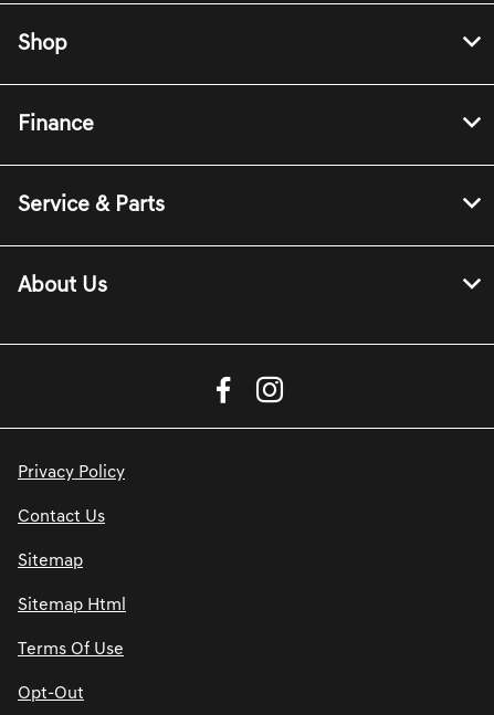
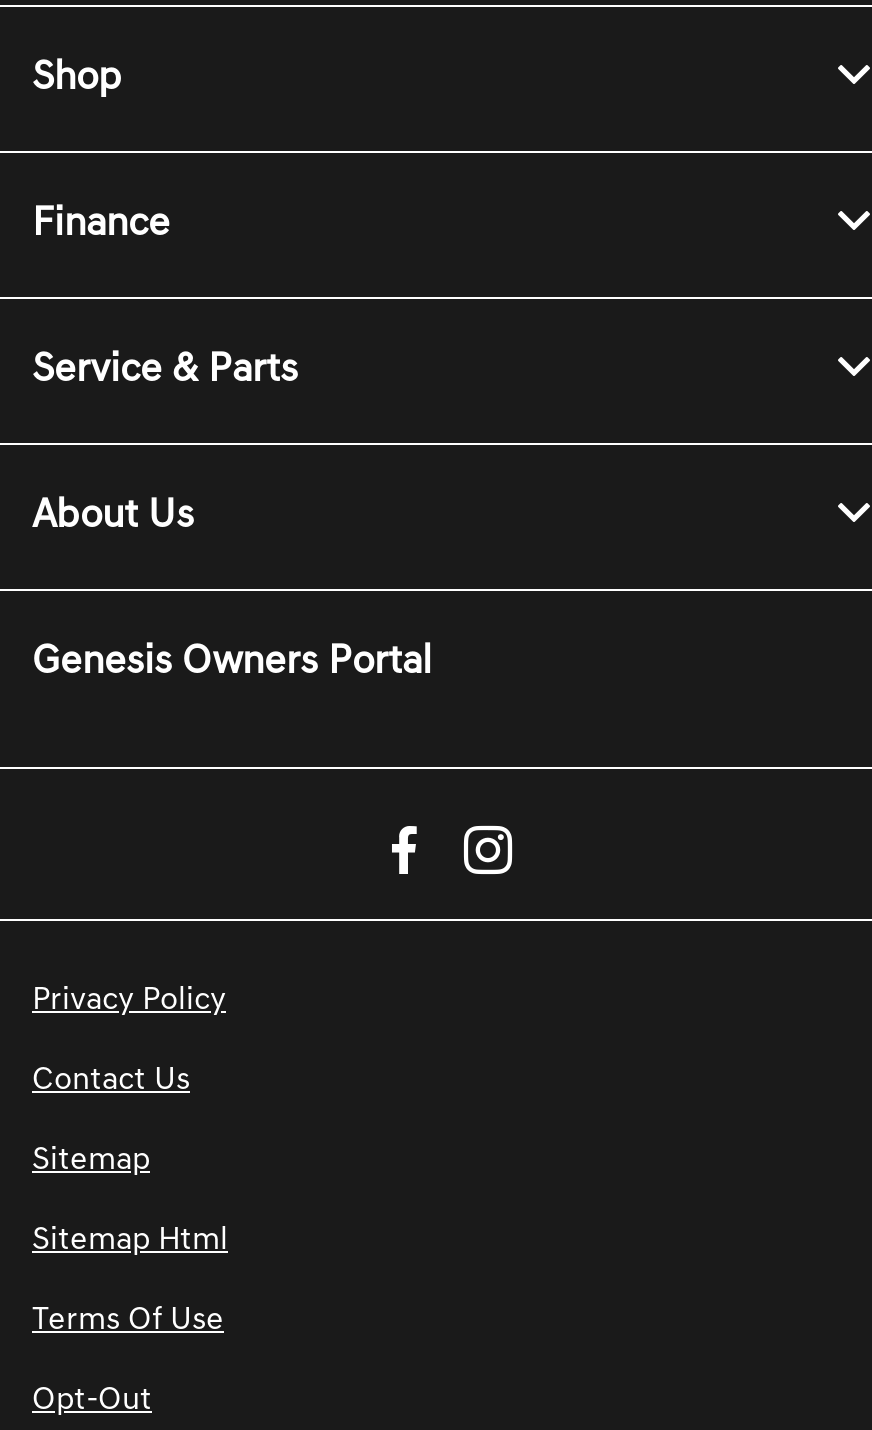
+ Genesis Owners Portal
